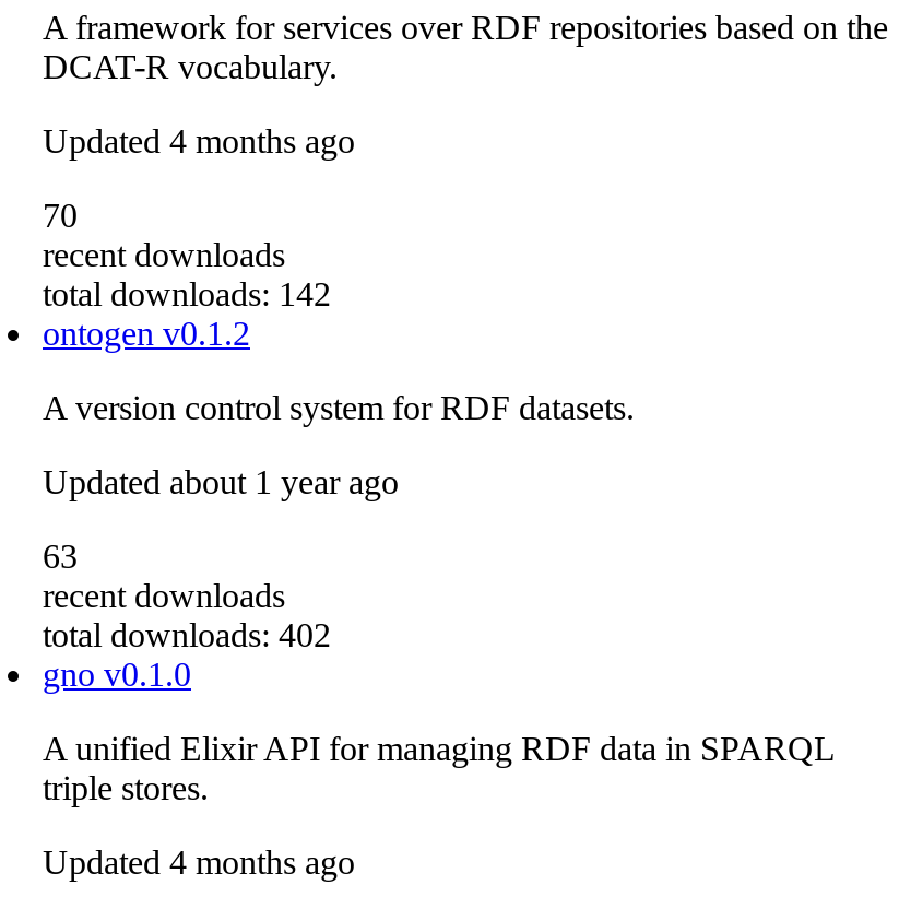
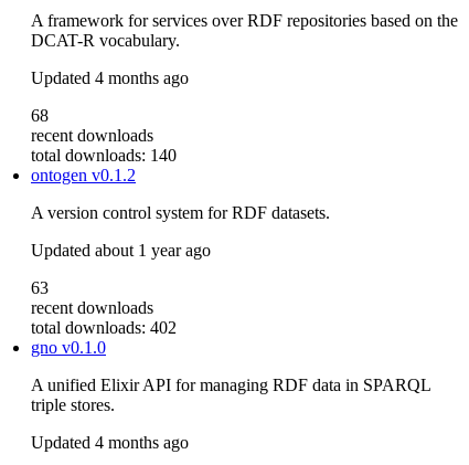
- 70
+ 68

- total downloads: 142
+ total downloads: 140
